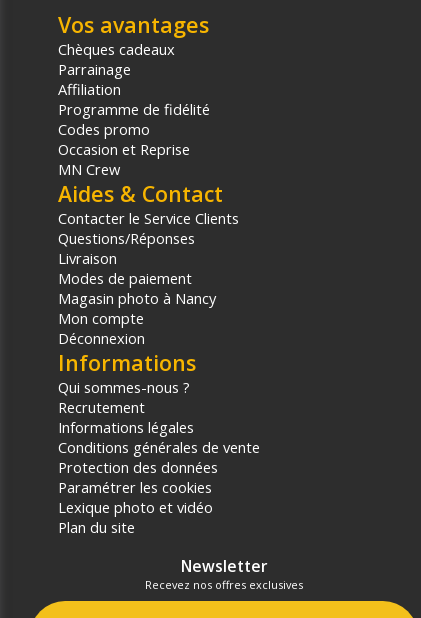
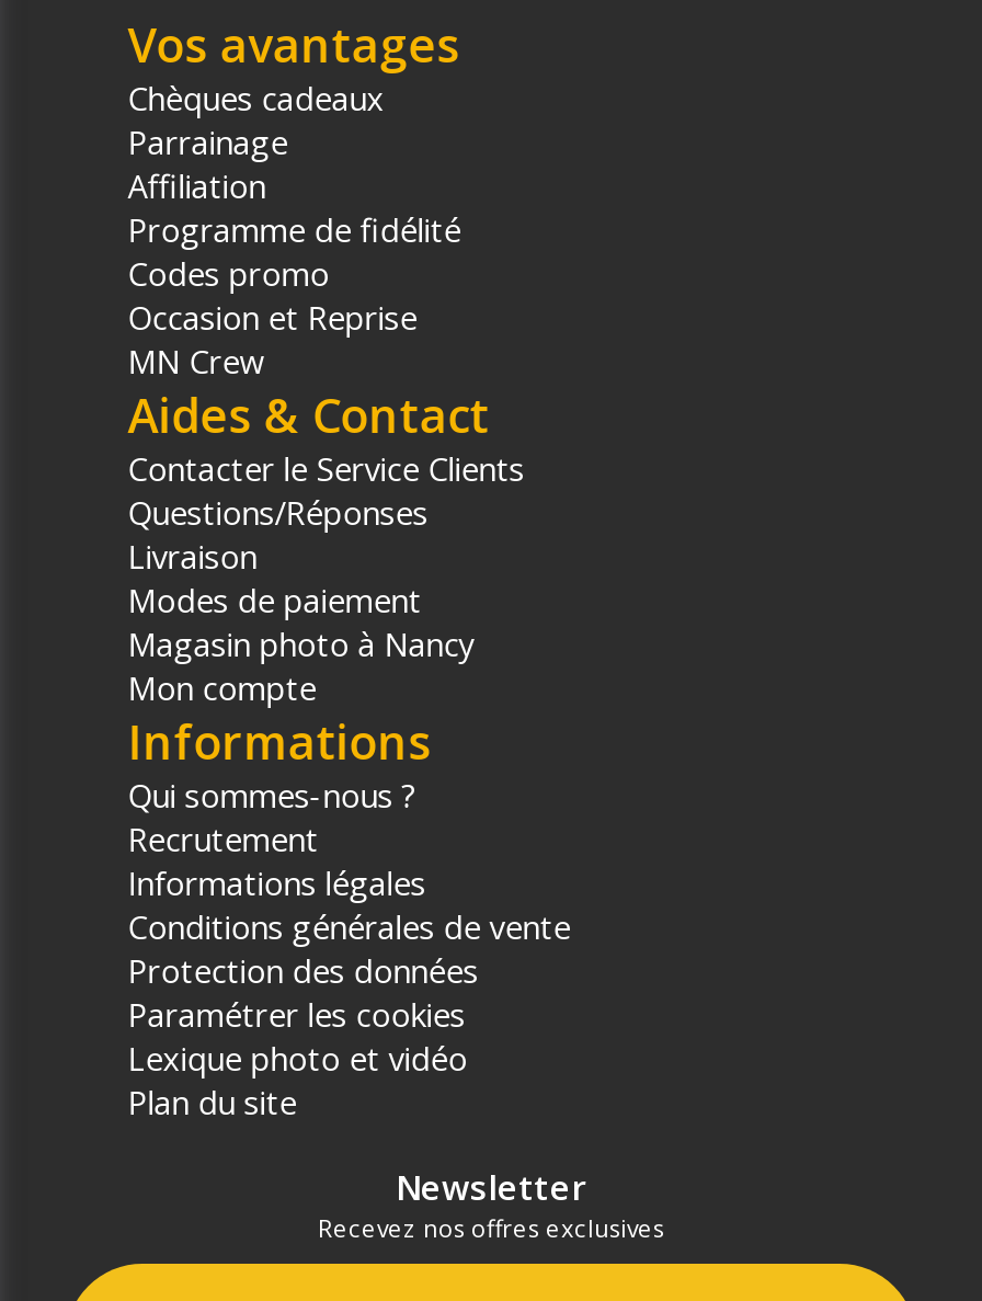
- Déconnexion
